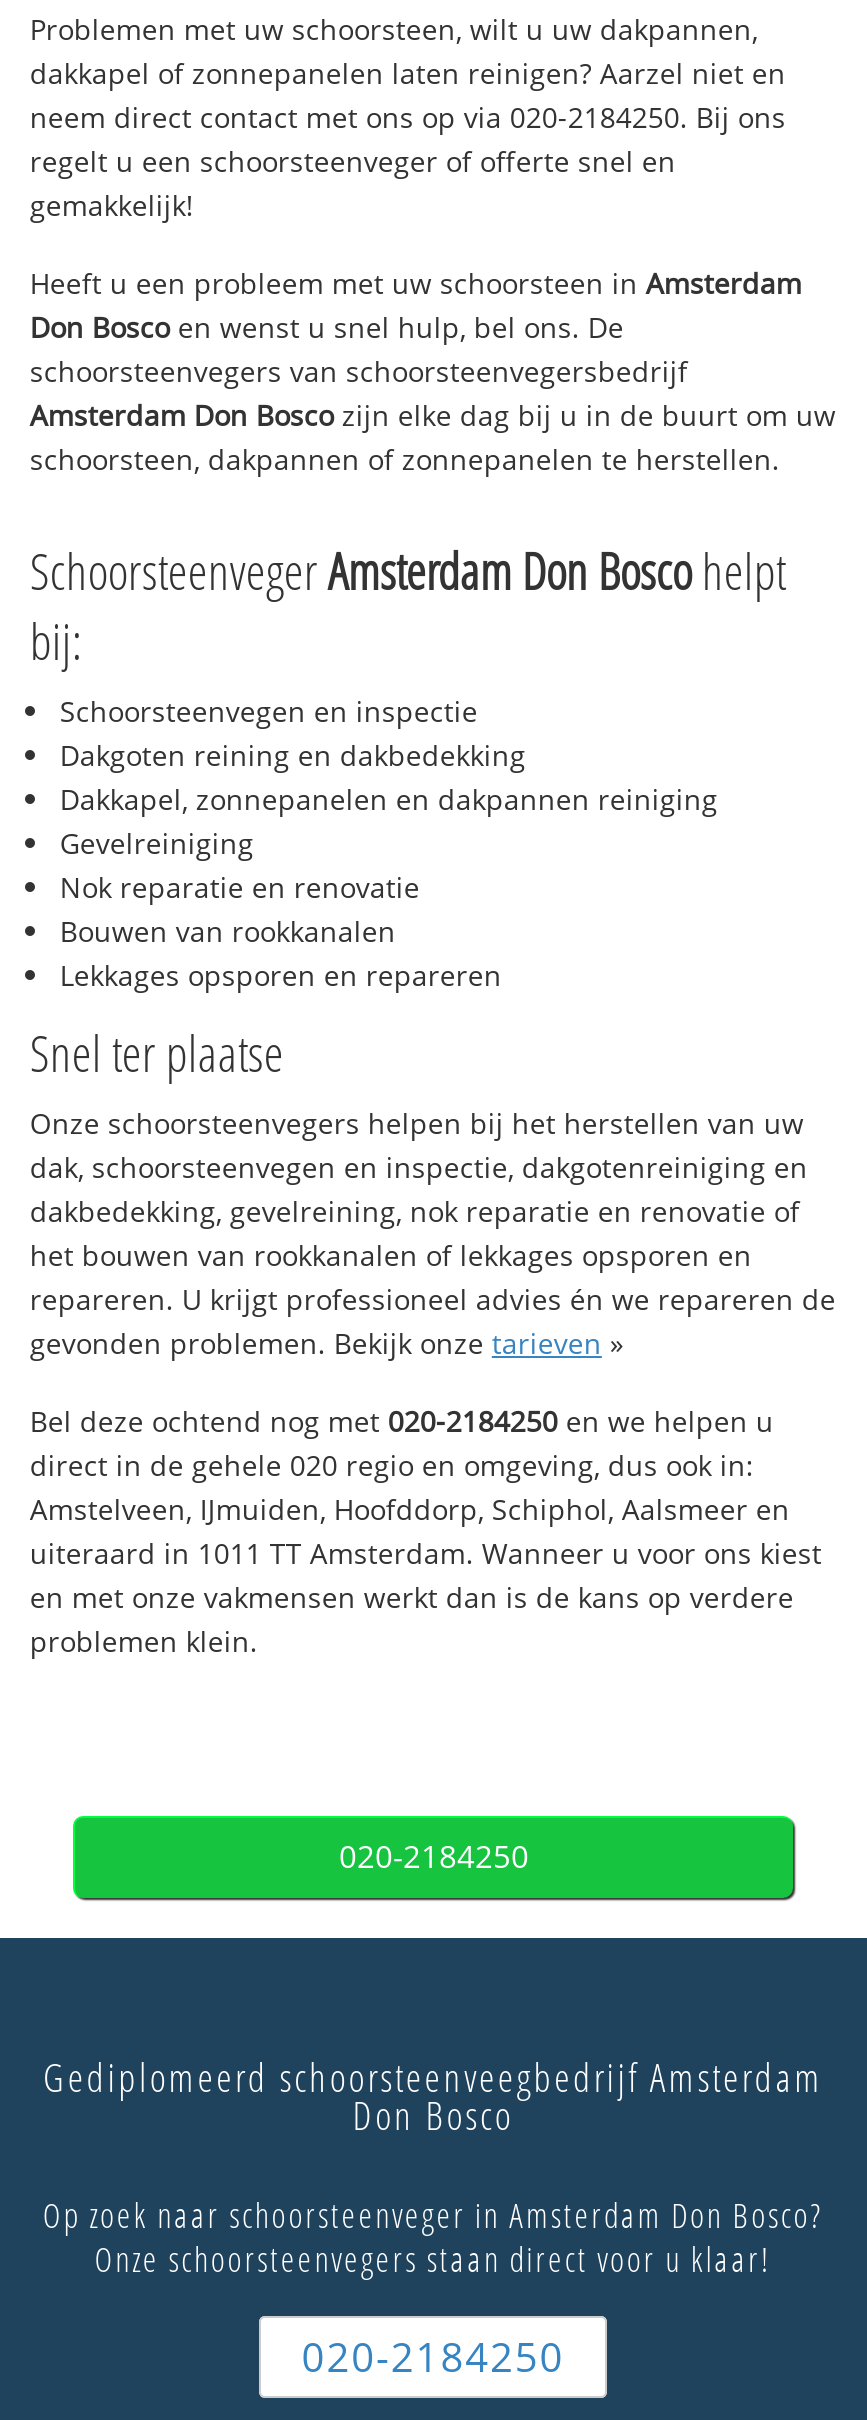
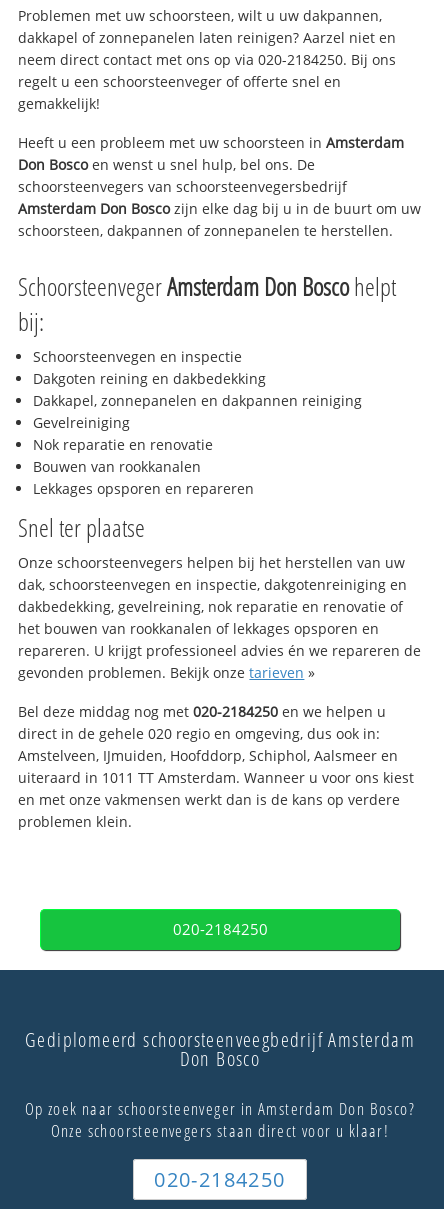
- Bel deze ochtend nog met 020-2184250 en we helpen u
+ Bel deze middag nog met 020-2184250 en we helpen u
